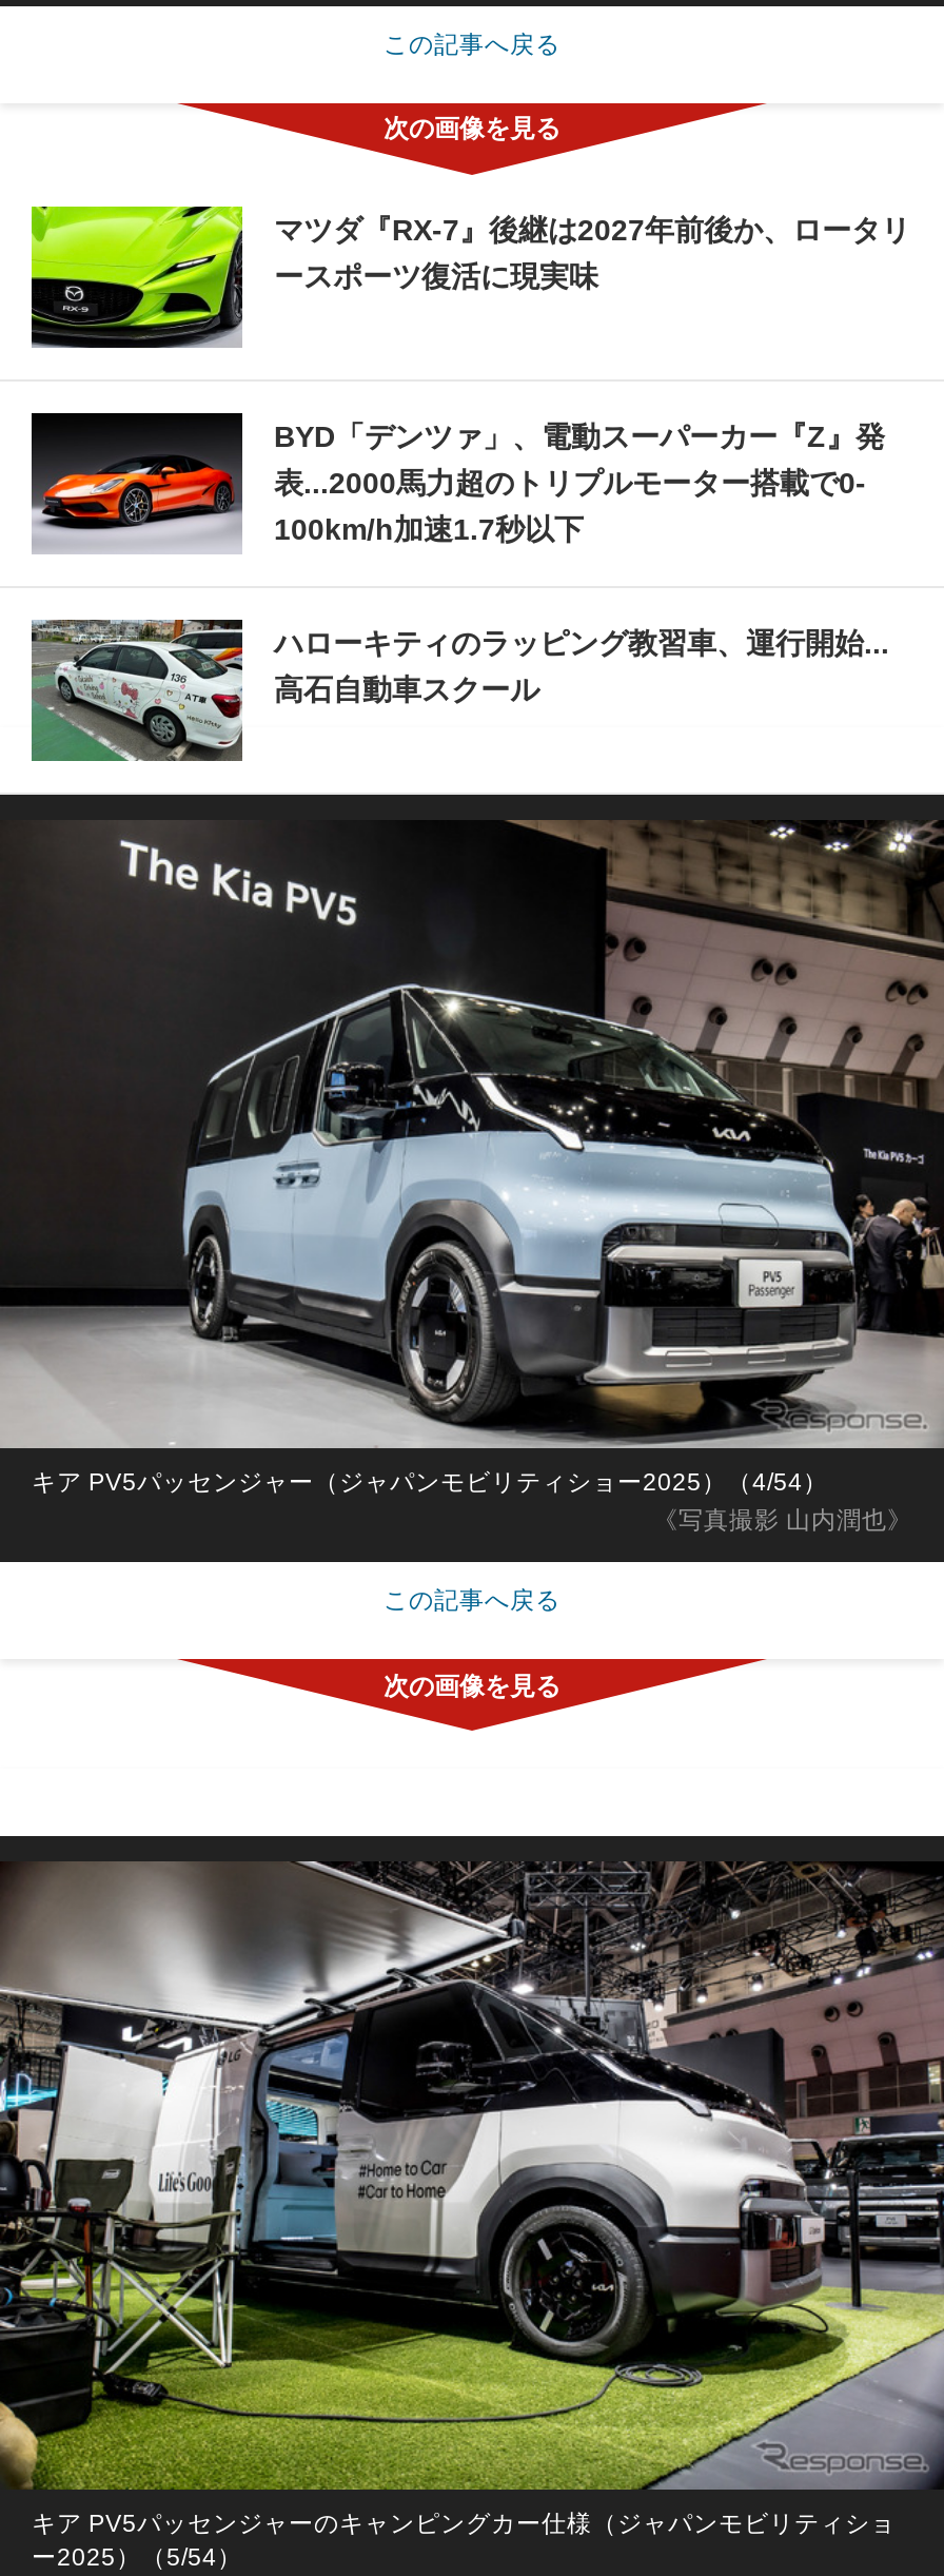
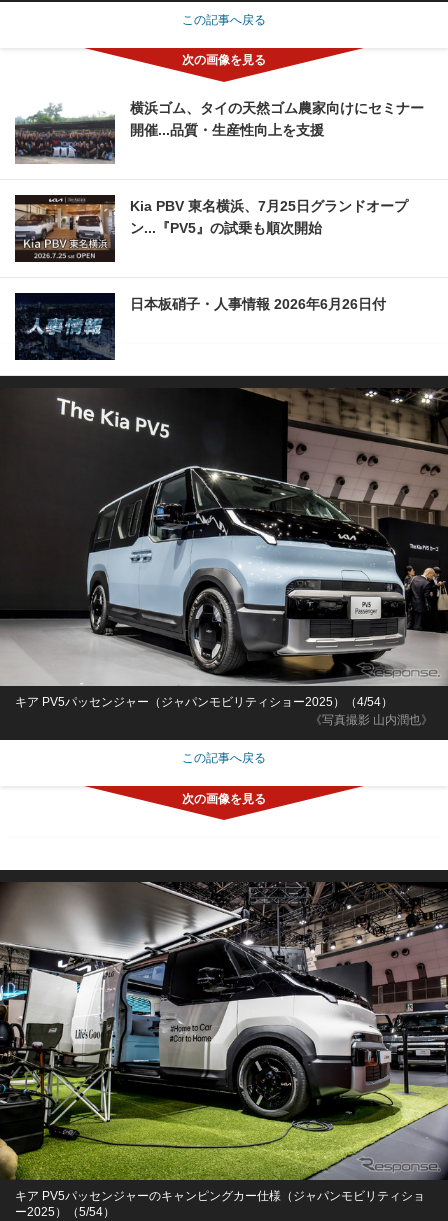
- [image]
- マツダ『RX-7』後継は2027年前後か、ロータリ
- ースポーツ復活に現実味
+ [image]
+ 横浜ゴム、タイの天然ゴム農家向けにセミナー
+ 開催...品質・生産性向上を支援

- [image]
- BYD「デンツァ」、電動スーパーカー『Z』発
- 表...2000馬力超のトリプルモーター搭載で0-
- 100km/h加速1.7秒以下
+ [image]
+ Kia PBV 東名横浜、7月25日グランドオープ
+ ン...『PV5』の試乗も順次開始

- [image]
- ハローキティのラッピング教習車、運行開始...
- 高石自動車スクール
+ [image]
+ 日本板硝子・人事情報 2026年6月26日付
